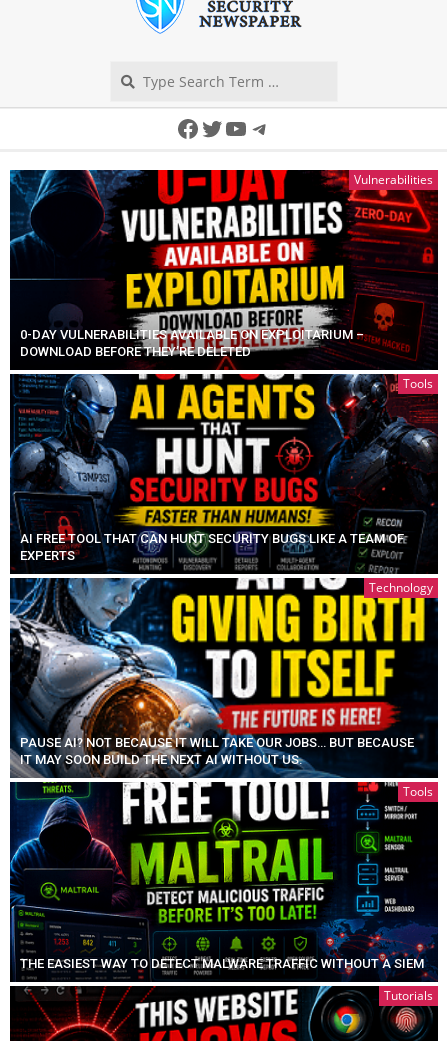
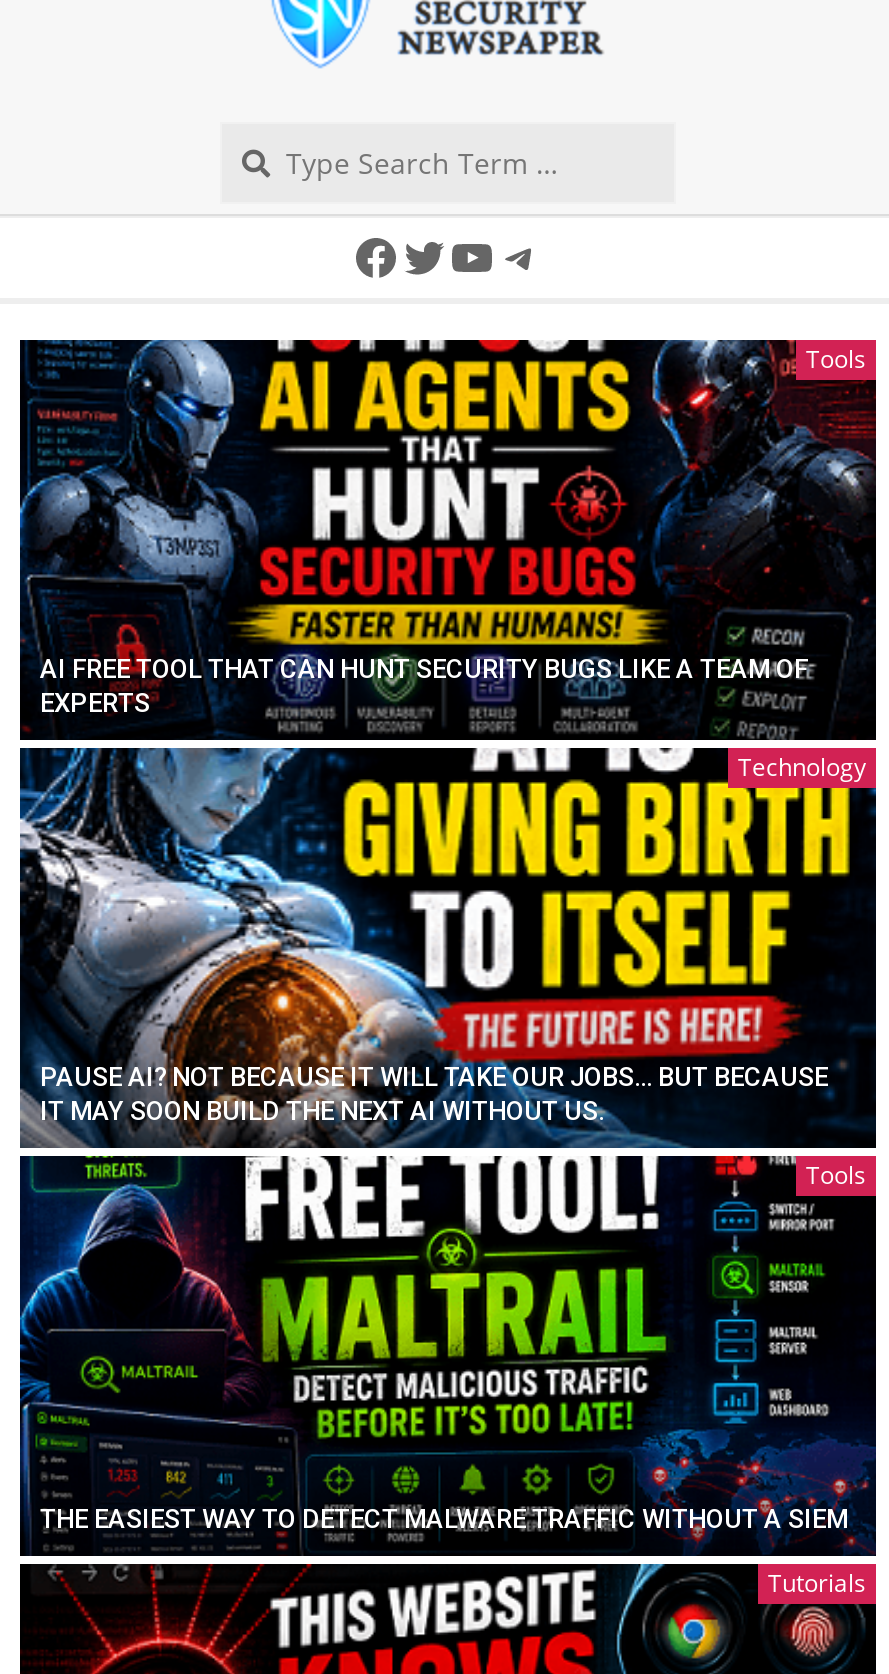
- [image]
- Vulnerabilities

- 0-DAY VULNERABILITIES AVAILABLE ON EXPLOITARIUM –
- DOWNLOAD BEFORE THEY’RE DELETED
